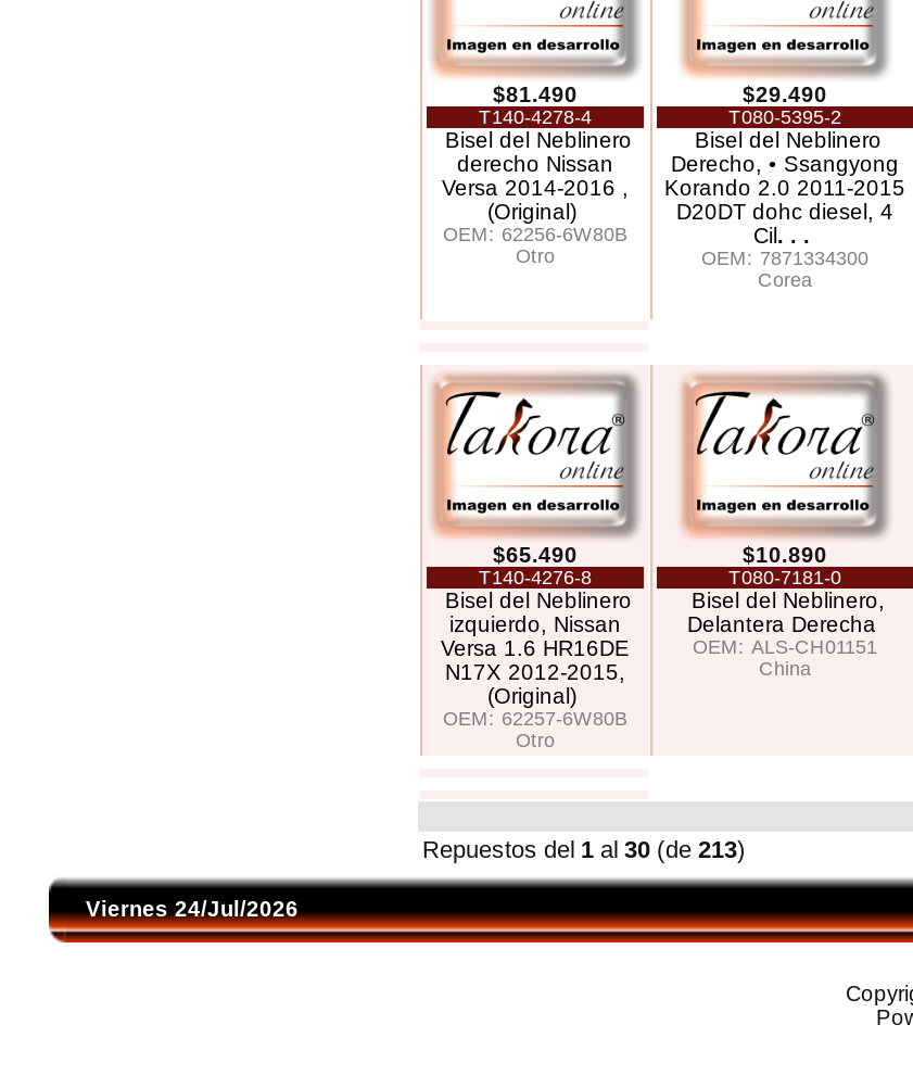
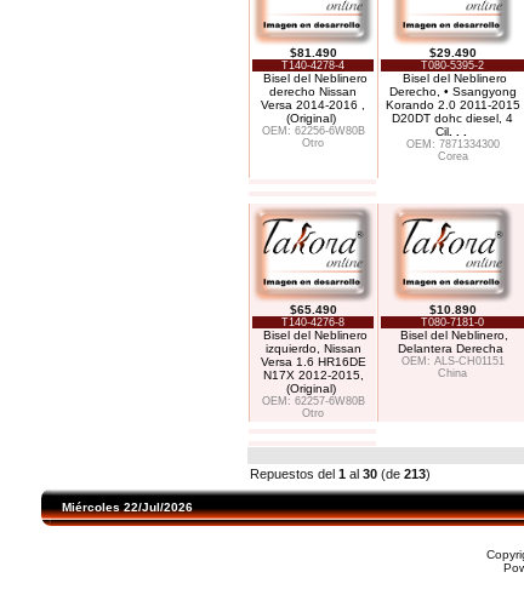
- Viernes 24/Jul/2026
+ Miércoles 22/Jul/2026
